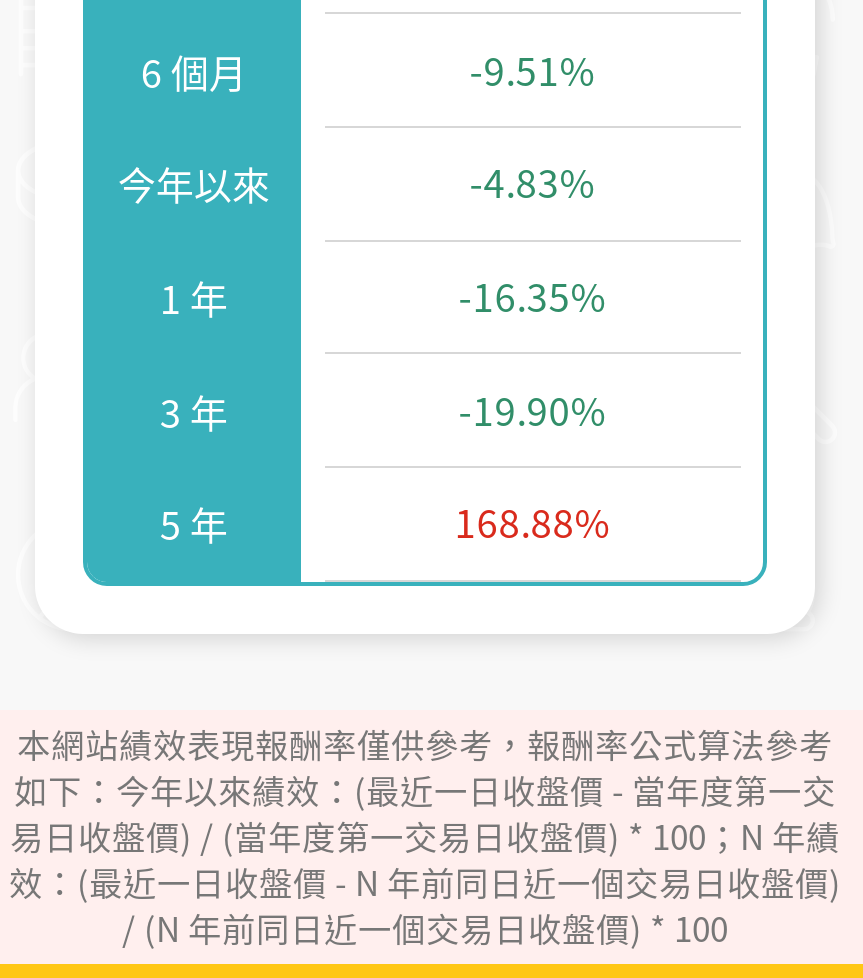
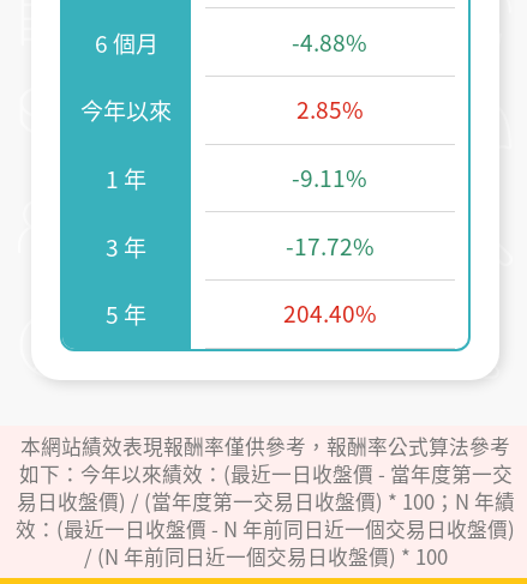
- -9.51%
+ -4.88%

- -4.83%
+ 2.85%

- -16.35%
+ -9.11%

- -19.90%
+ -17.72%

- 168.88%
+ 204.40%
